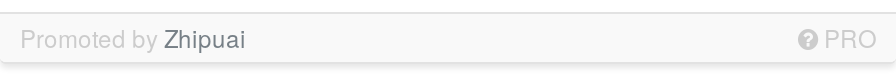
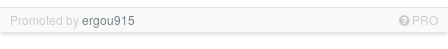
- Promoted by Zhipuai
+ Promoted by ergou915
